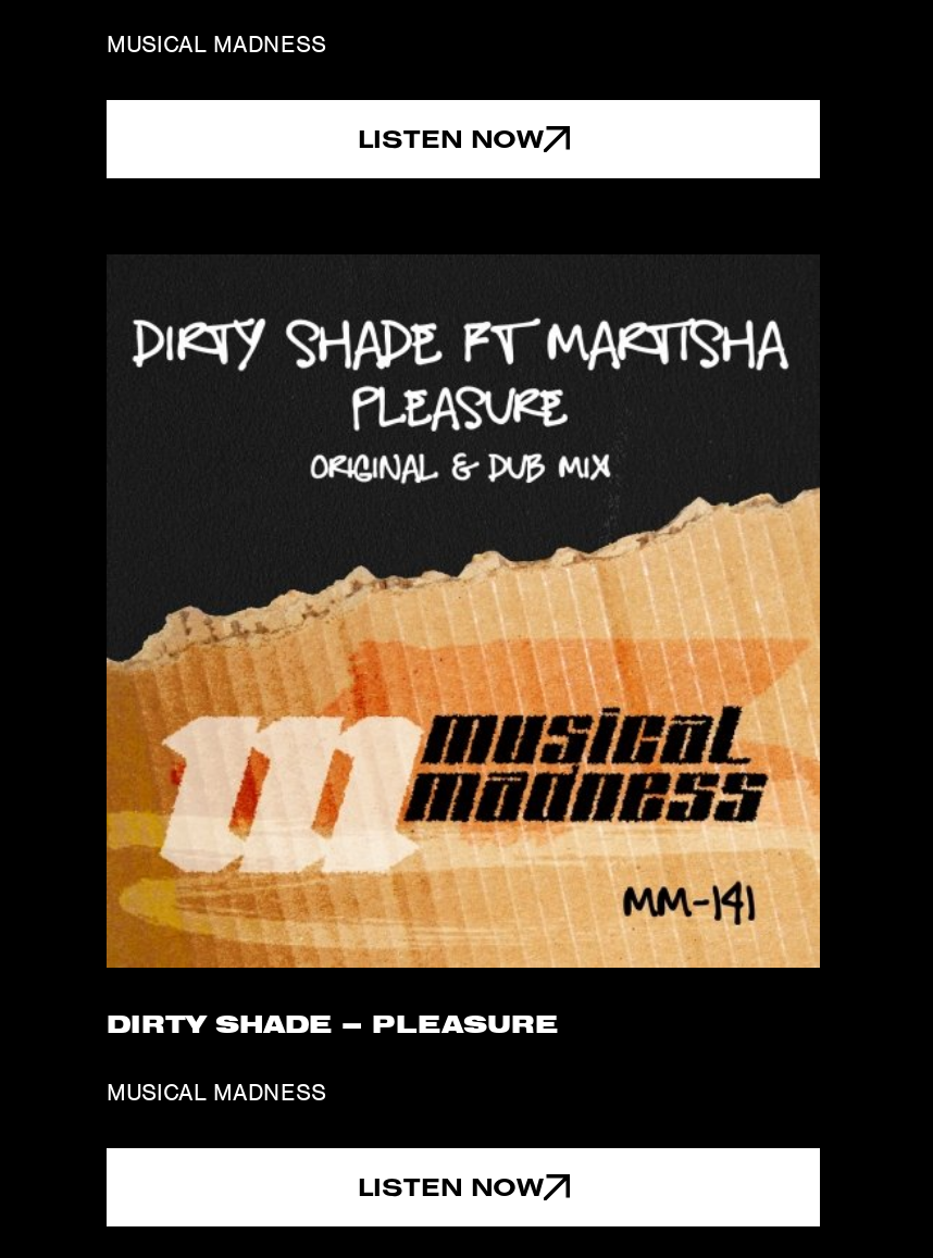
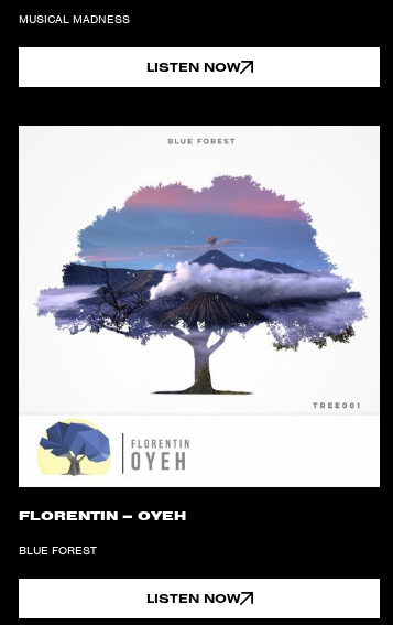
- [image]
- DIRTY SHADE – PLEASURE
+ [image]
+ FLORENTIN – OYEH

- MUSICAL MADNESS
+ BLUE FOREST
